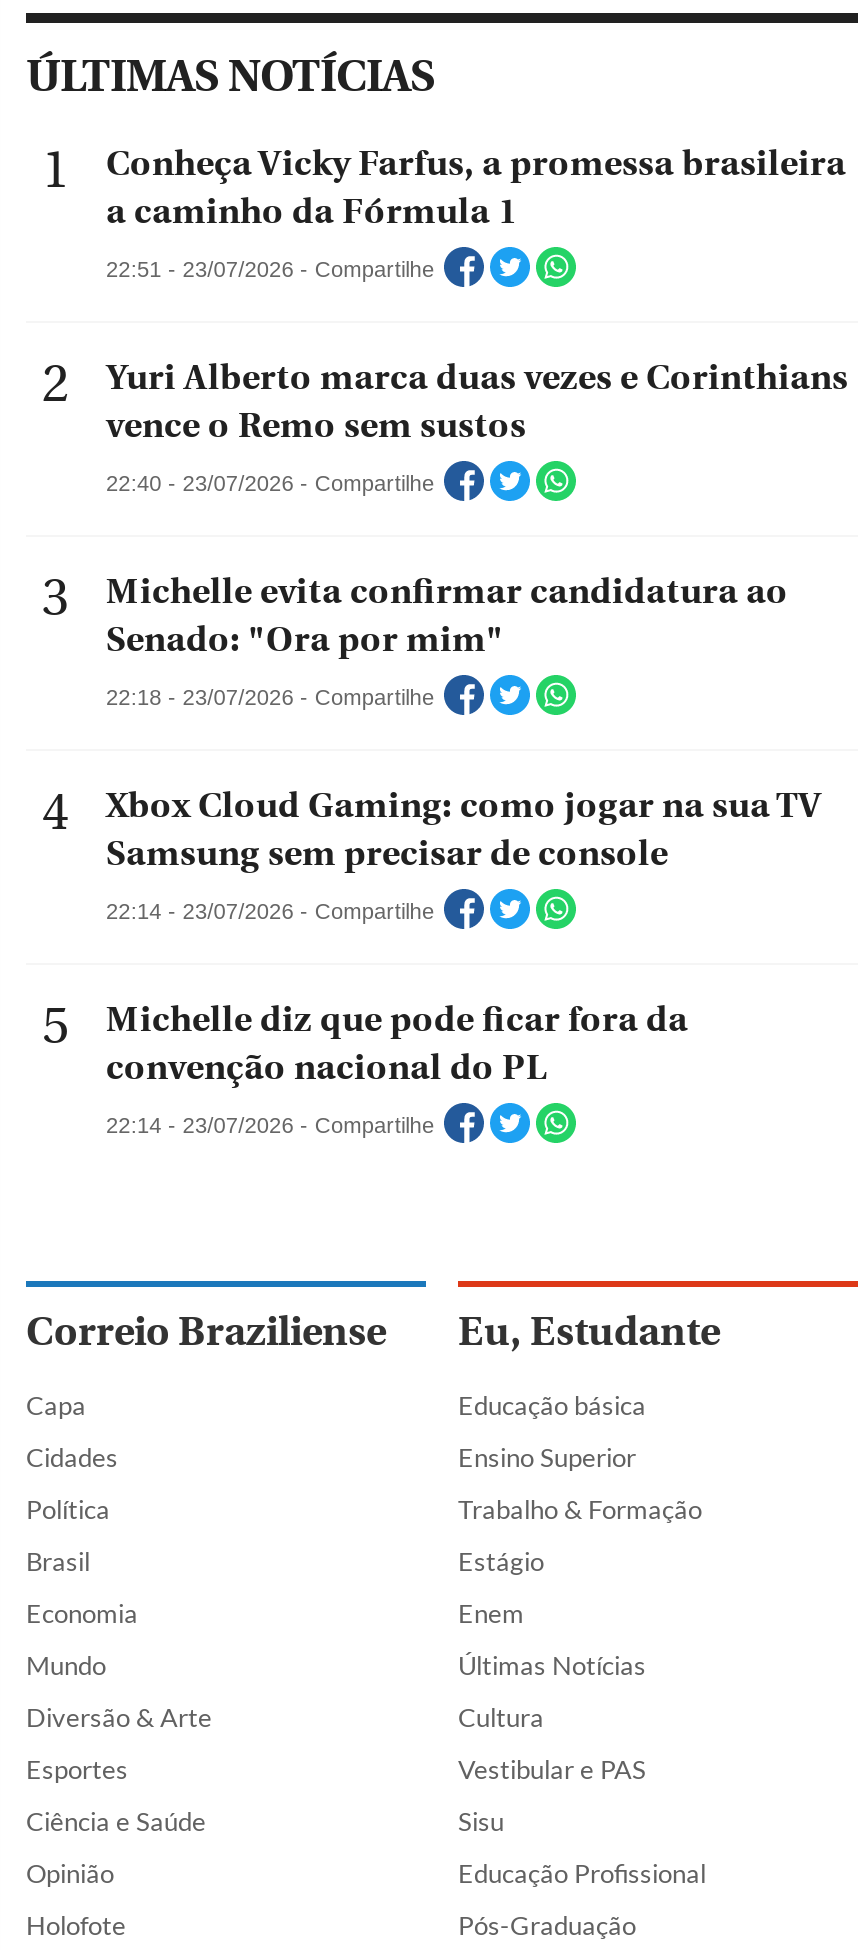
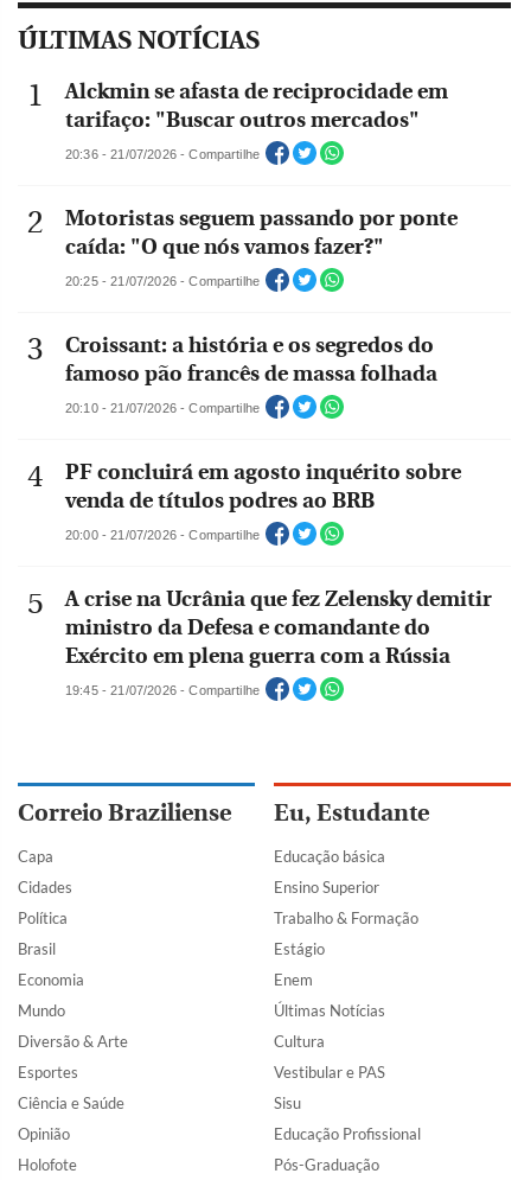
- Conheça Vicky Farfus, a promessa brasileira
- a caminho da Fórmula 1
+ Alckmin se afasta de reciprocidade em
+ tarifaço: "Buscar outros mercados"

- 22:51 - 23/07/2026 - Compartilhe
+ 20:36 - 21/07/2026 - Compartilhe

- Yuri Alberto marca duas vezes e Corinthians
- vence o Remo sem sustos
+ Motoristas seguem passando por ponte
+ caída: "O que nós vamos fazer?"

- 22:40 - 23/07/2026 - Compartilhe
+ 20:25 - 21/07/2026 - Compartilhe

- Michelle evita confirmar candidatura ao
- Senado: "Ora por mim"
+ Croissant: a história e os segredos do
+ famoso pão francês de massa folhada

- 22:18 - 23/07/2026 - Compartilhe
+ 20:10 - 21/07/2026 - Compartilhe

- Xbox Cloud Gaming: como jogar na sua TV
- Samsung sem precisar de console
+ PF concluirá em agosto inquérito sobre
+ venda de títulos podres ao BRB

- 22:14 - 23/07/2026 - Compartilhe
+ 20:00 - 21/07/2026 - Compartilhe

- Michelle diz que pode ficar fora da
- convenção nacional do PL
+ A crise na Ucrânia que fez Zelensky demitir
+ ministro da Defesa e comandante do
+ Exército em plena guerra com a Rússia

- 22:14 - 23/07/2026 - Compartilhe
+ 19:45 - 21/07/2026 - Compartilhe
